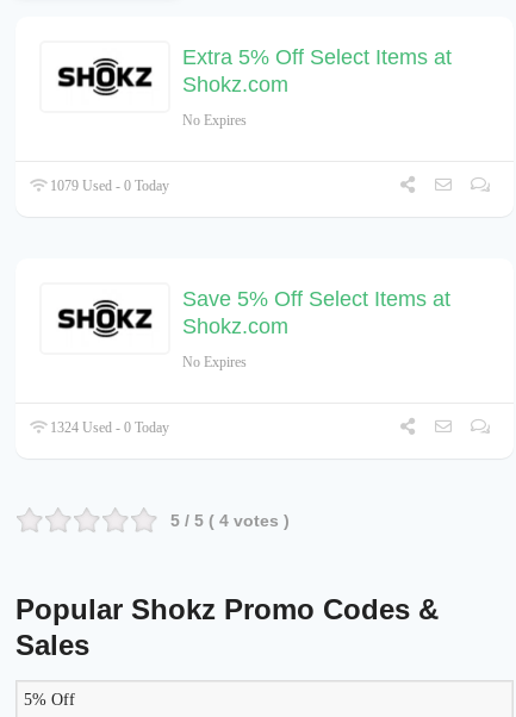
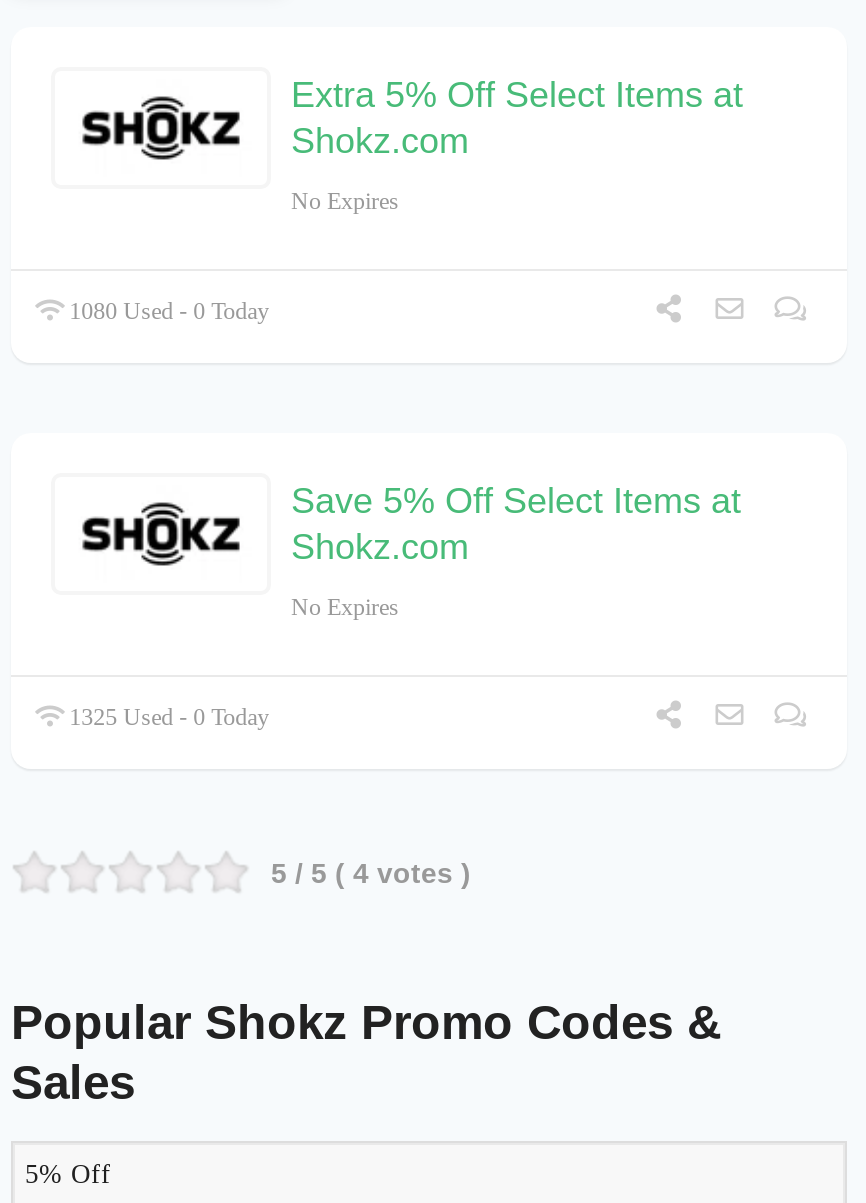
- 1079 Used - 0 Today
+ 1080 Used - 0 Today

- 1324 Used - 0 Today
+ 1325 Used - 0 Today
